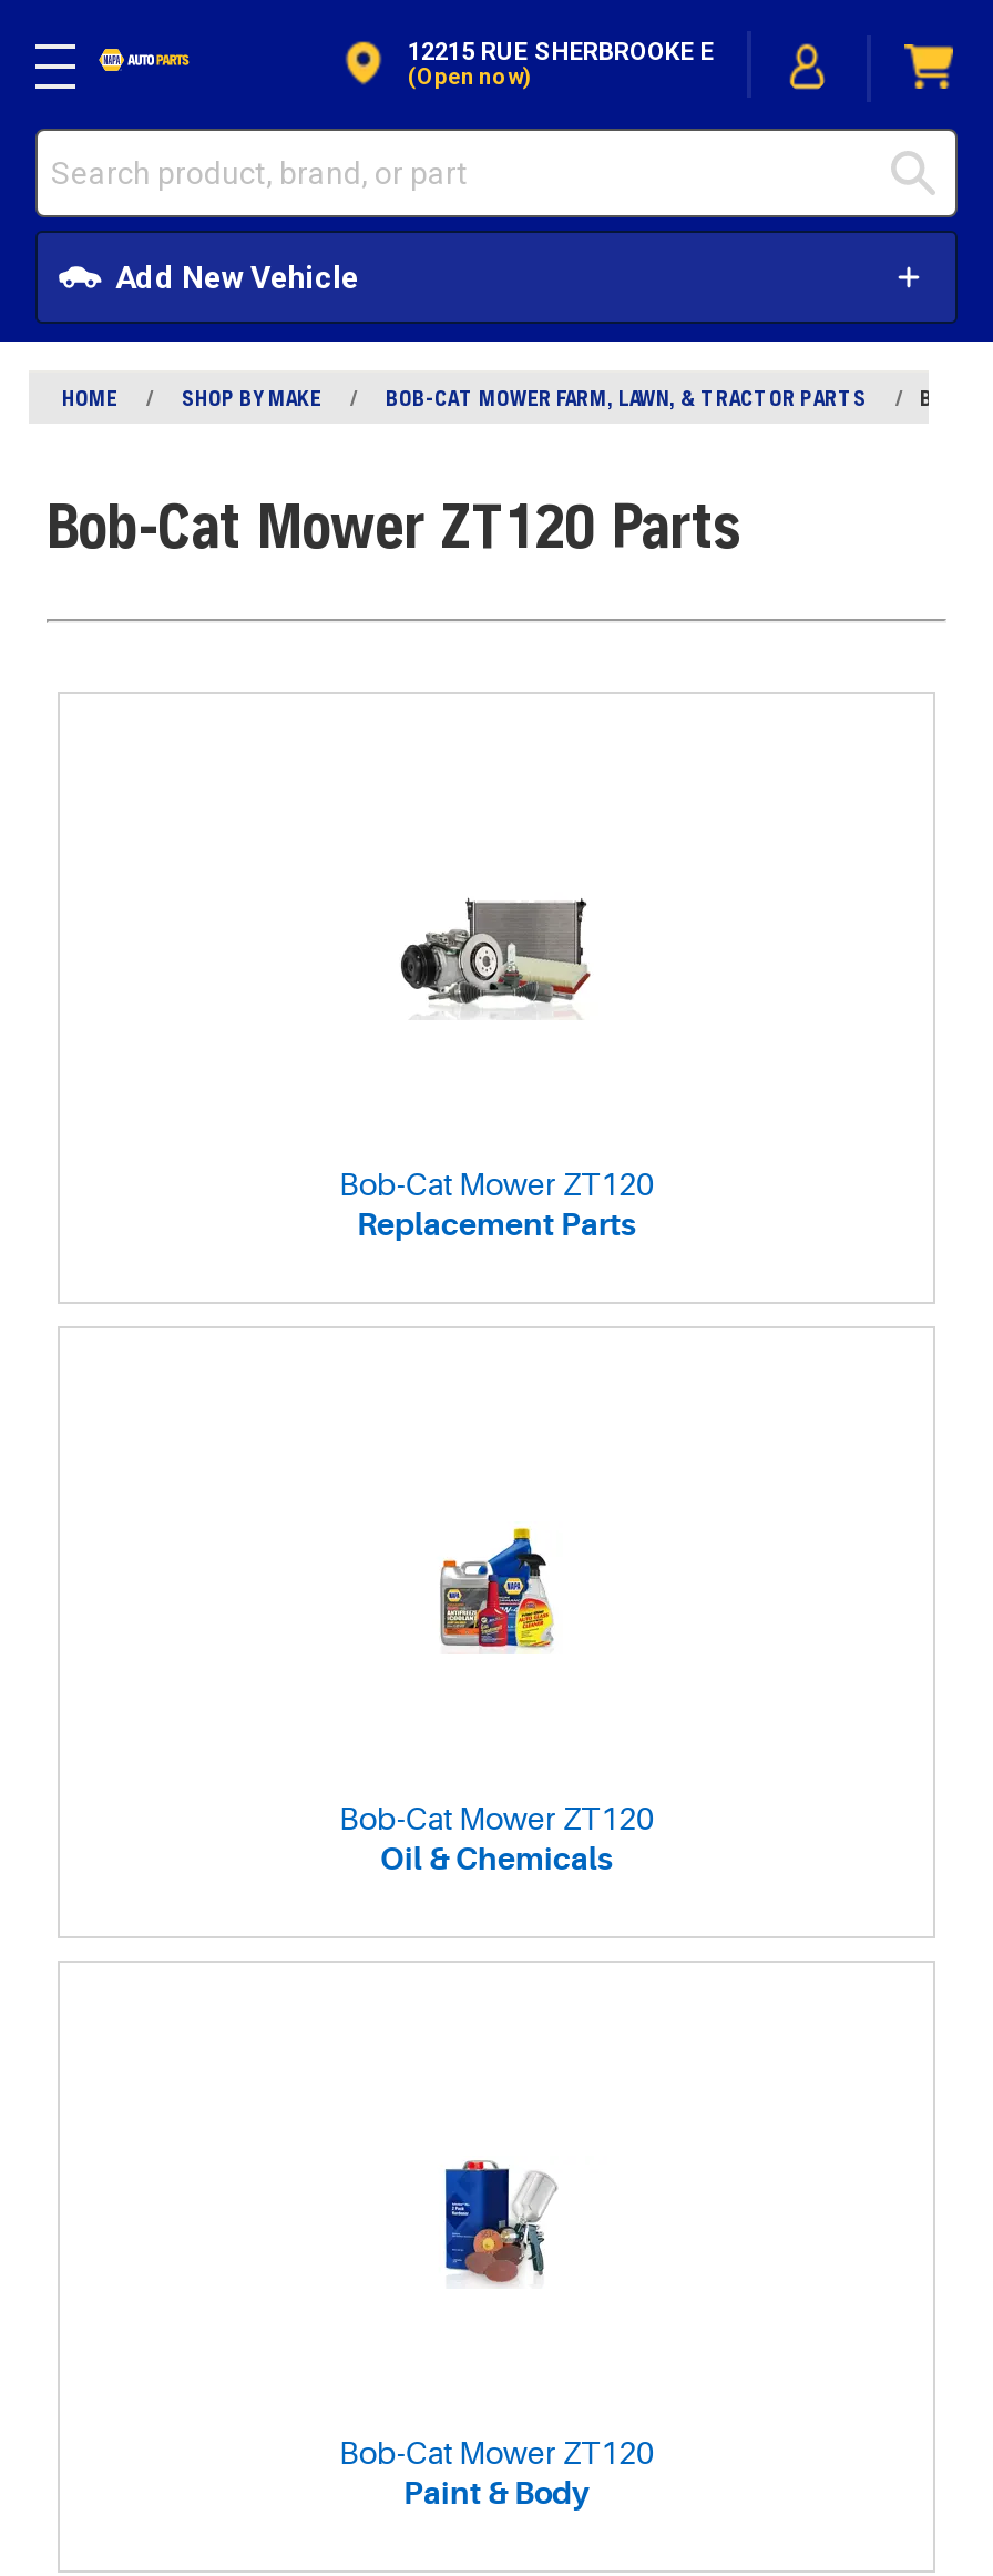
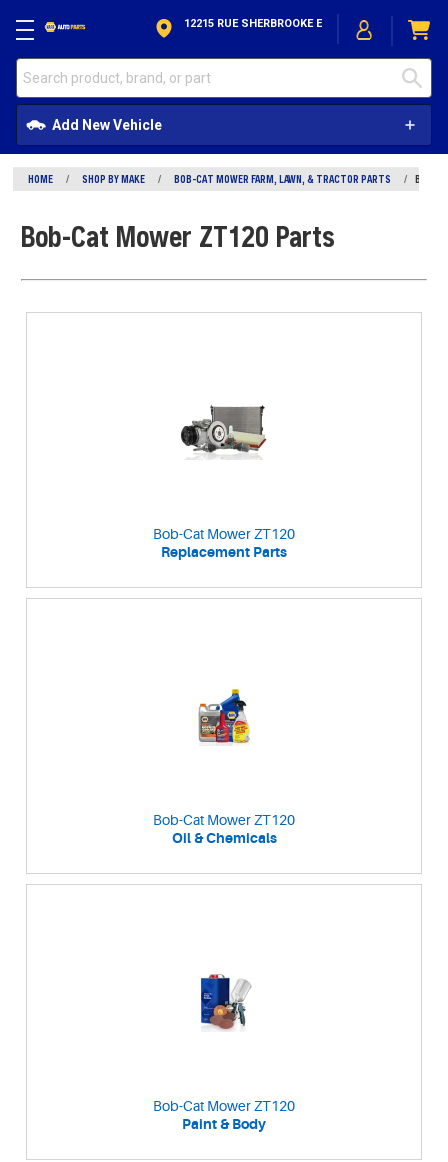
- (open now)
